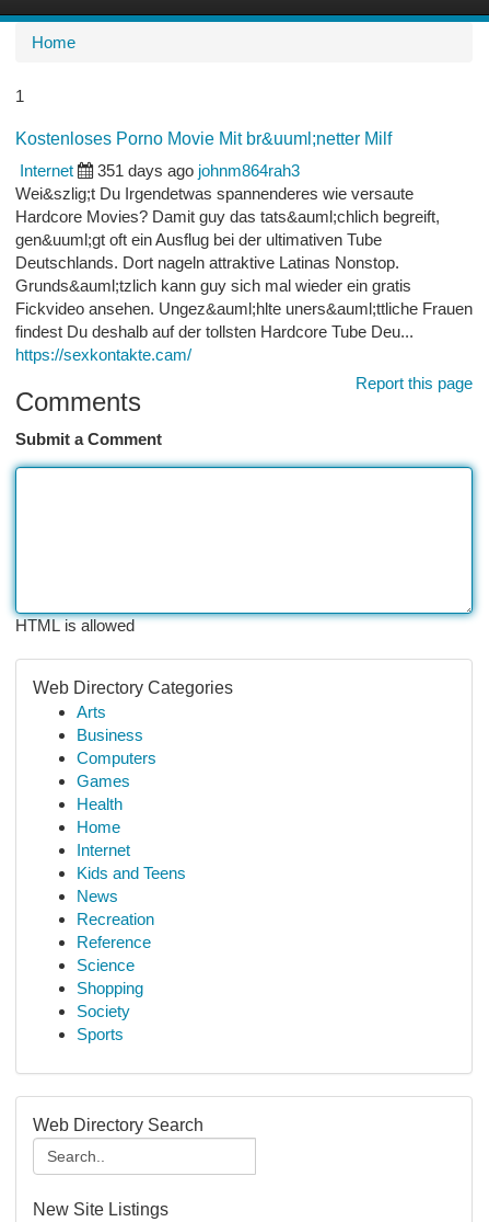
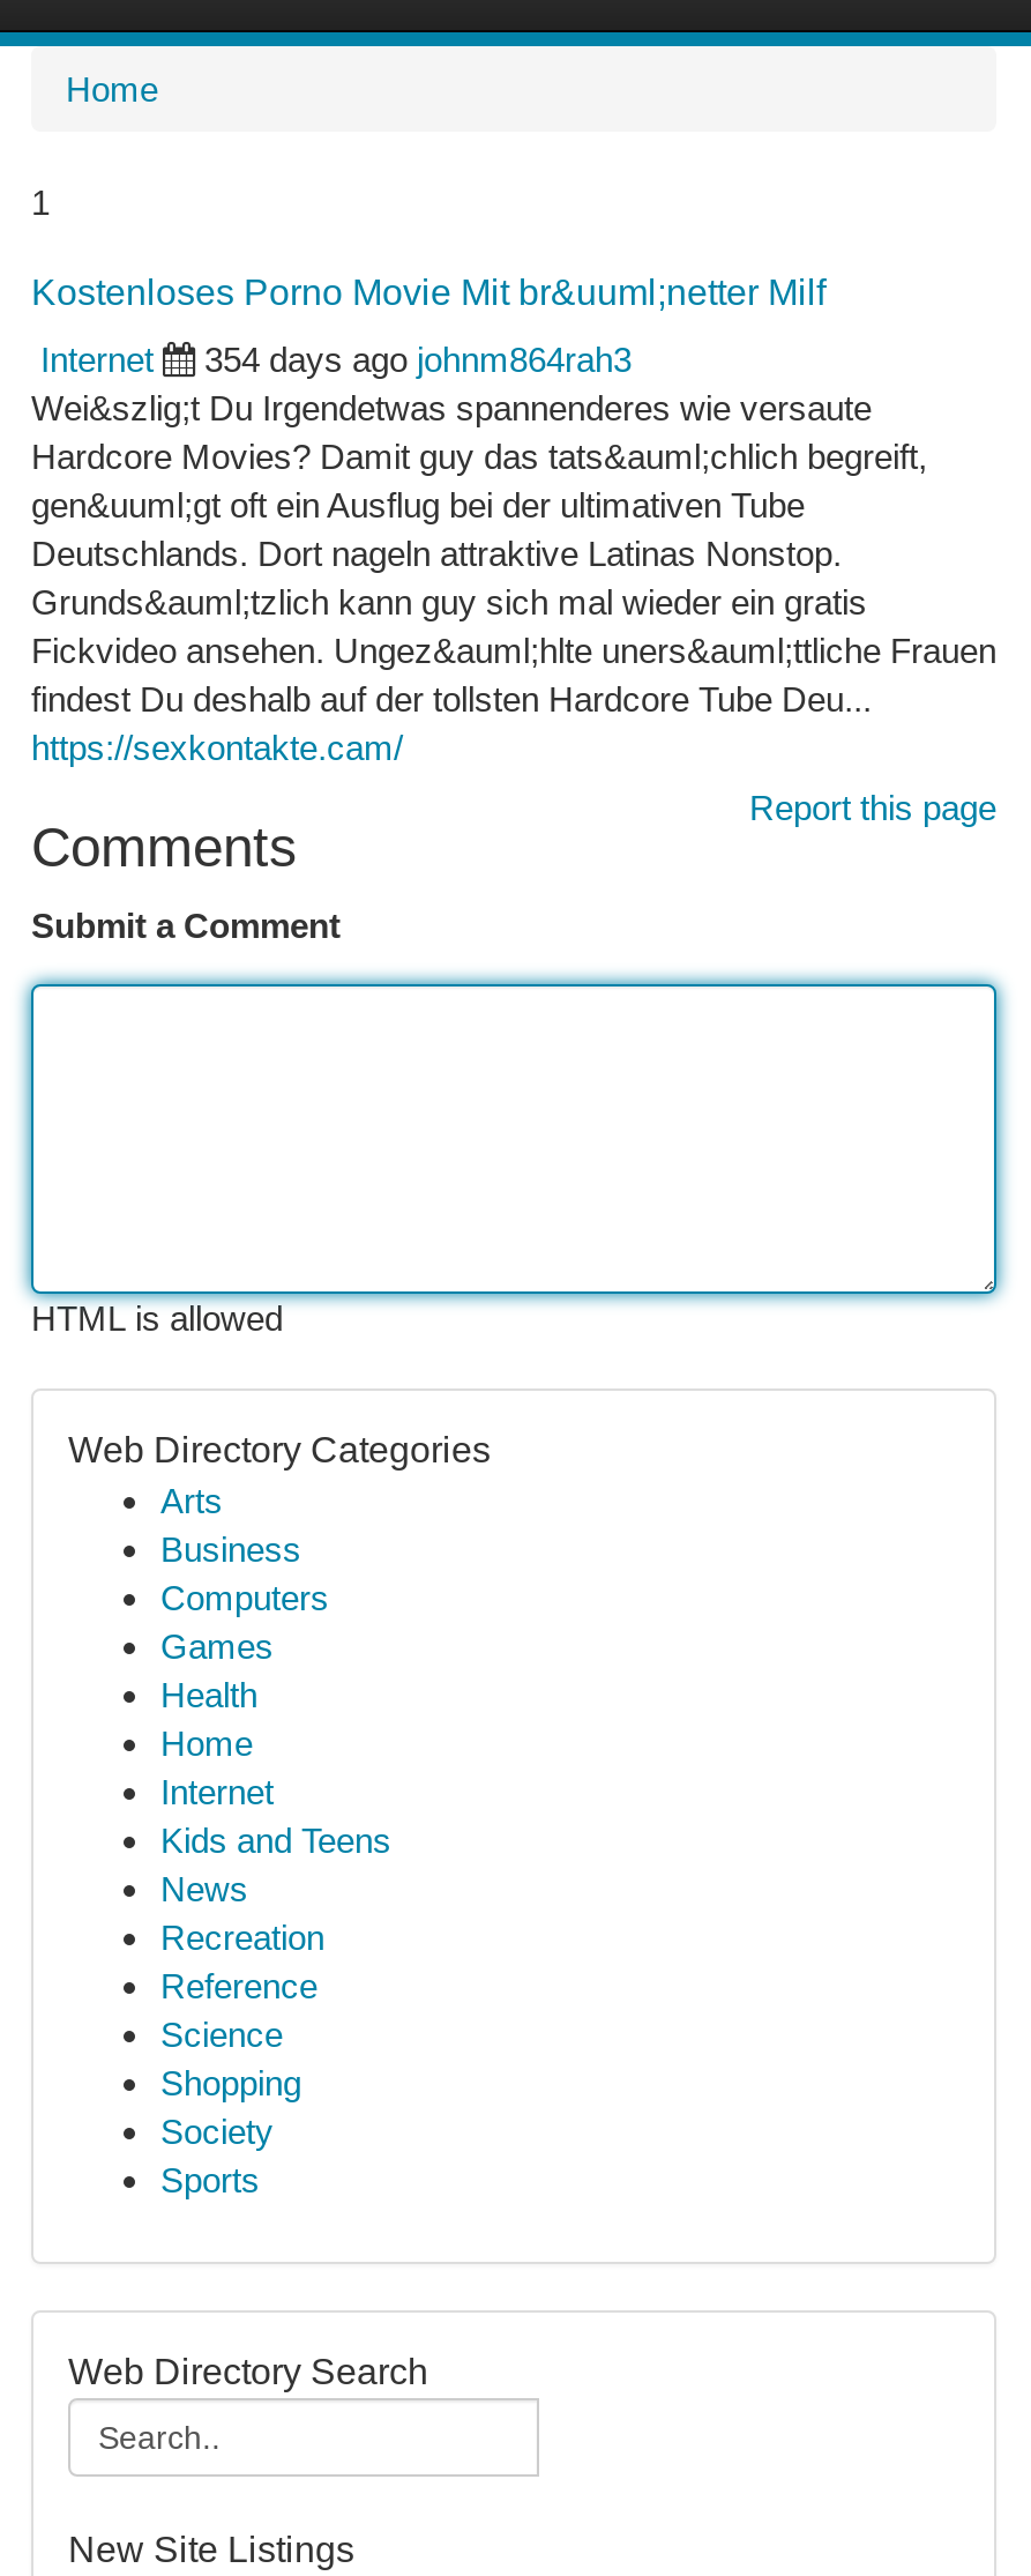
- 351 days ago johnm864rah3
+ 354 days ago johnm864rah3
